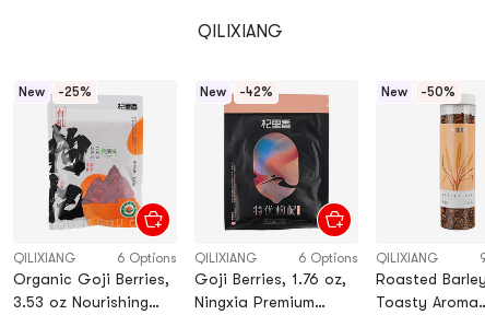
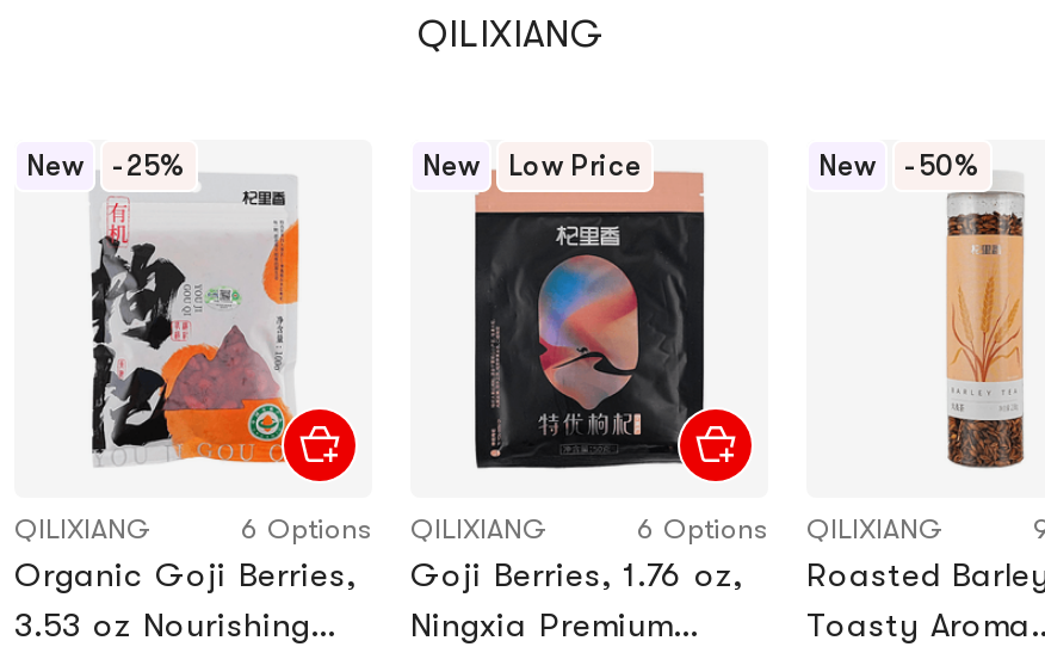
- -42%
+ Low Price
